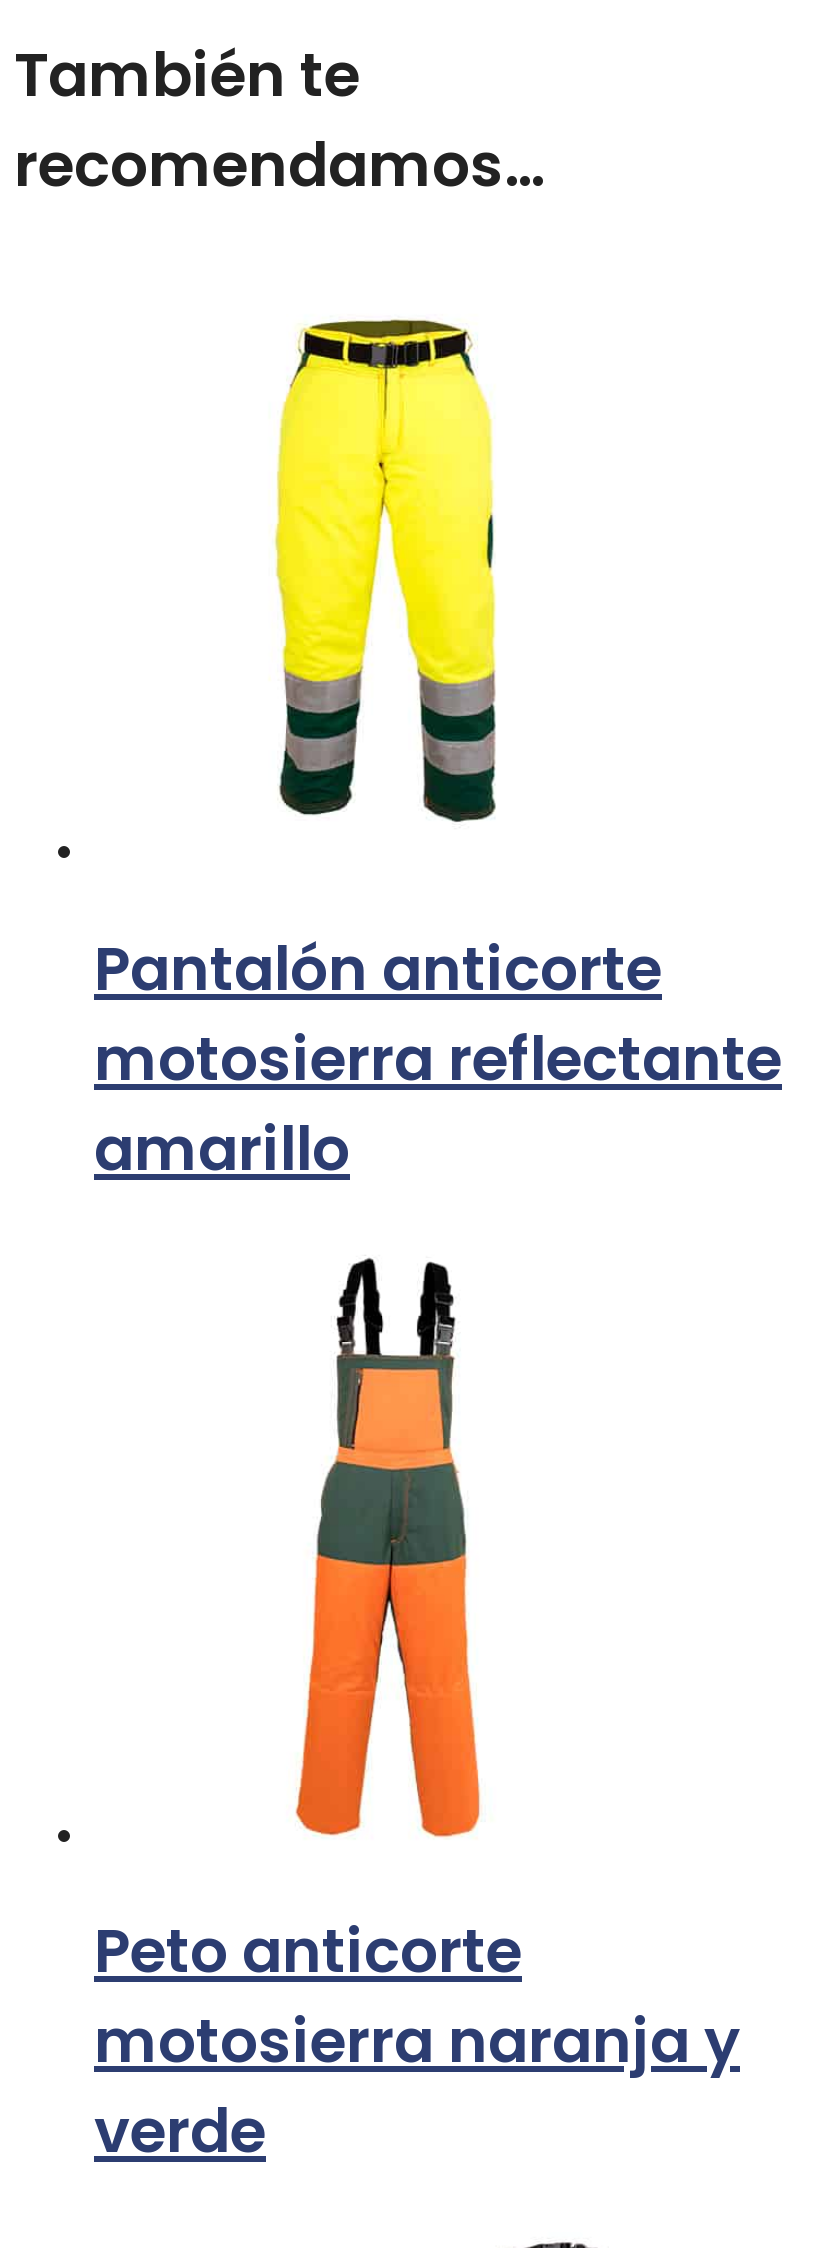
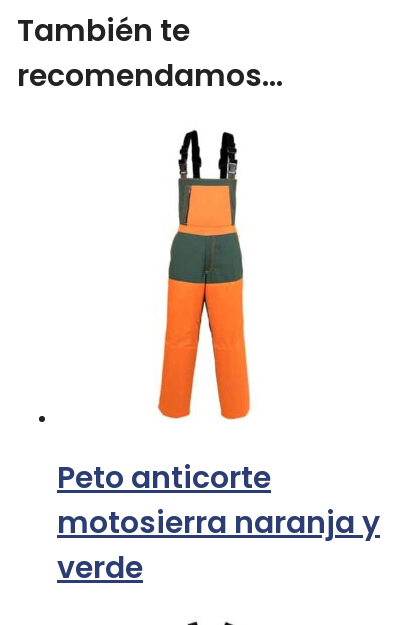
- [image]

- Pantalón anticorte
- motosierra reflectante
- amarillo
